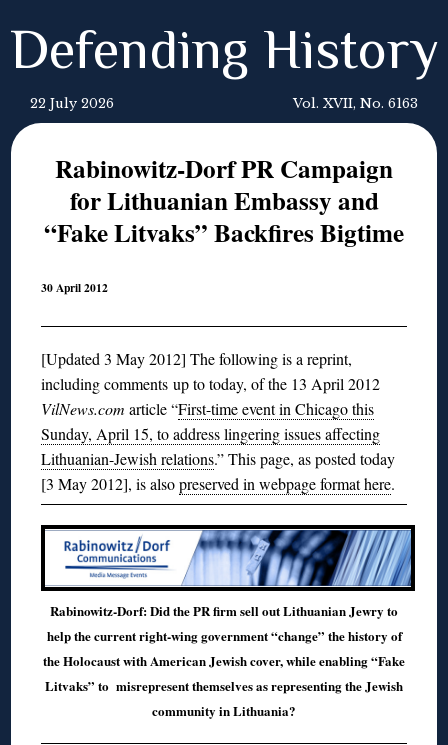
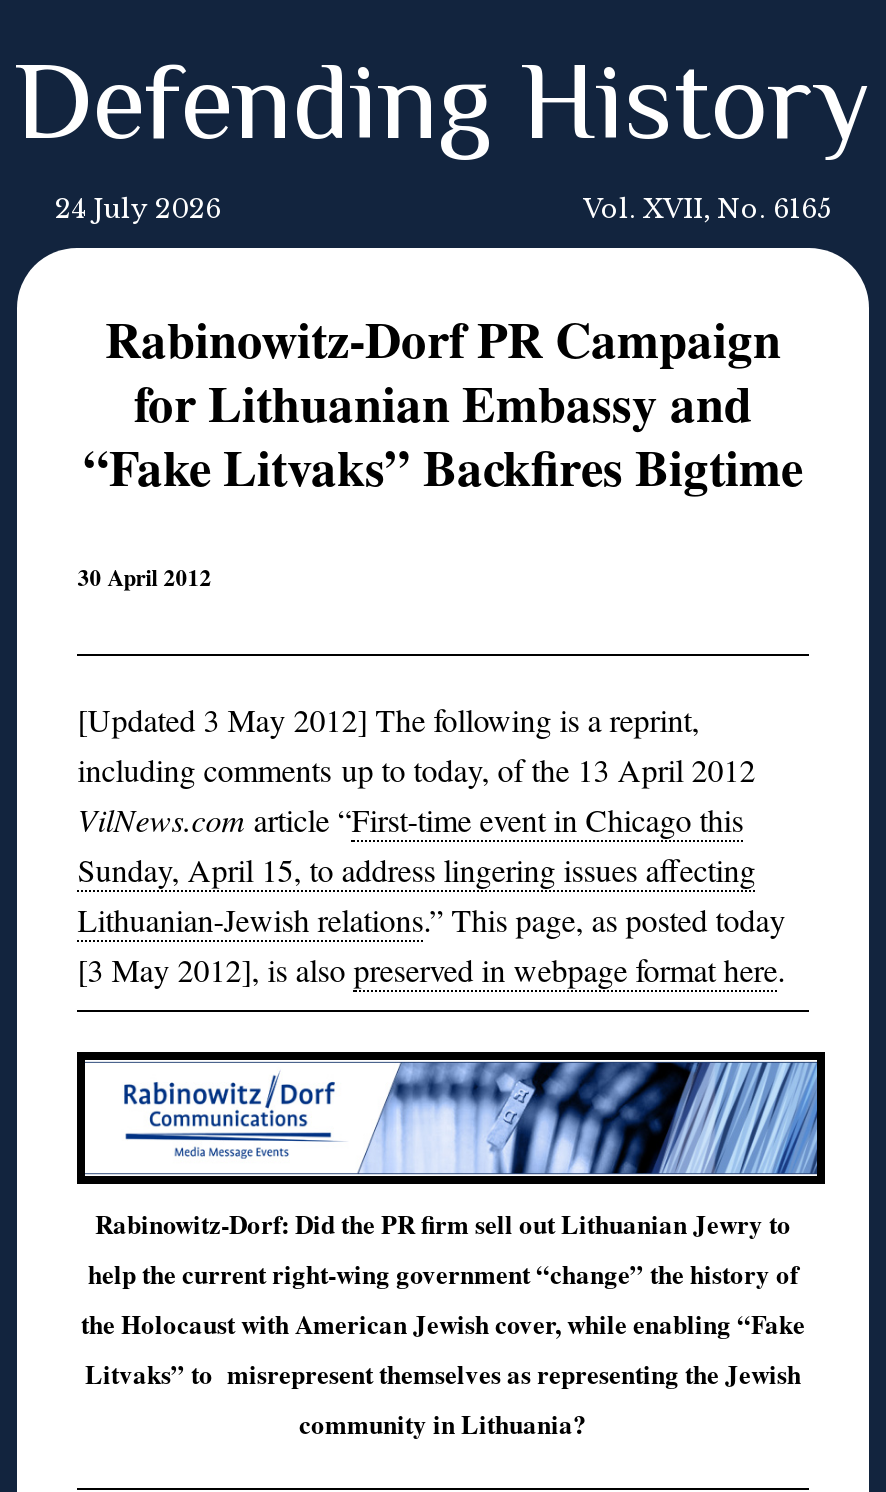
- 22 July 2026
+ 24 July 2026

- Vol. XVII, No. 6163
+ Vol. XVII, No. 6165
